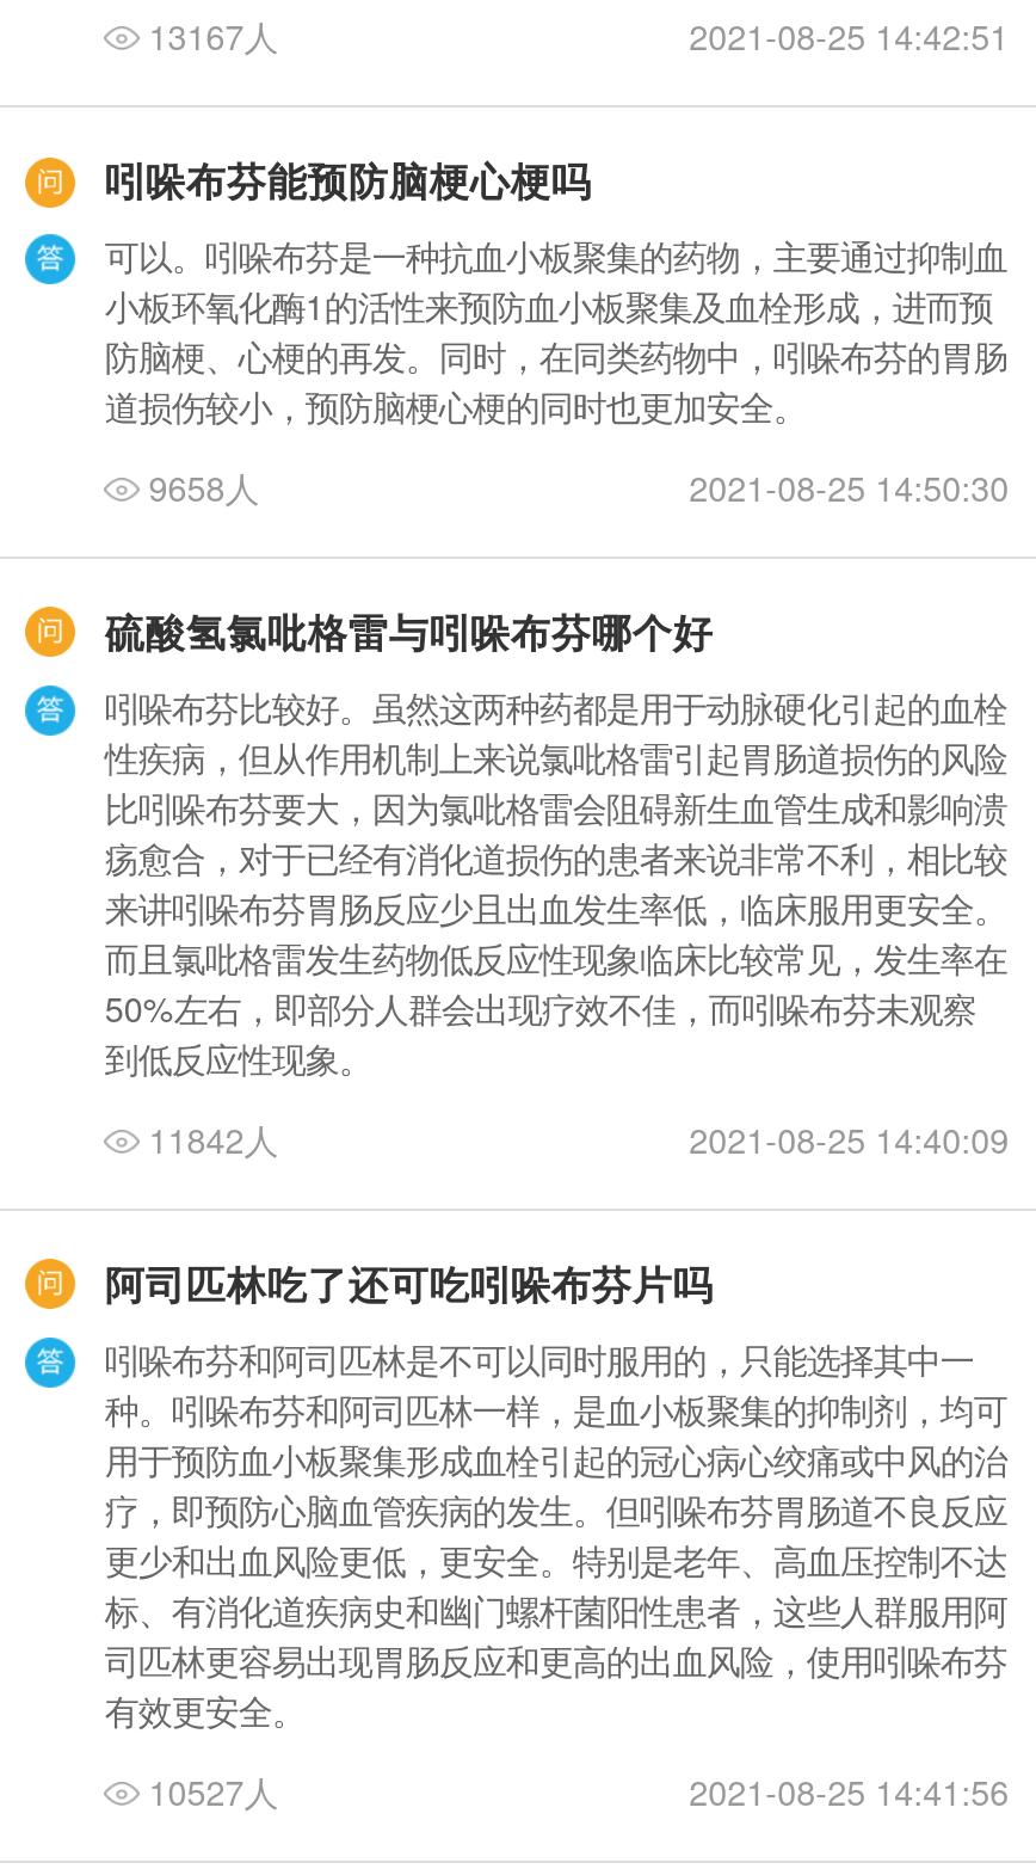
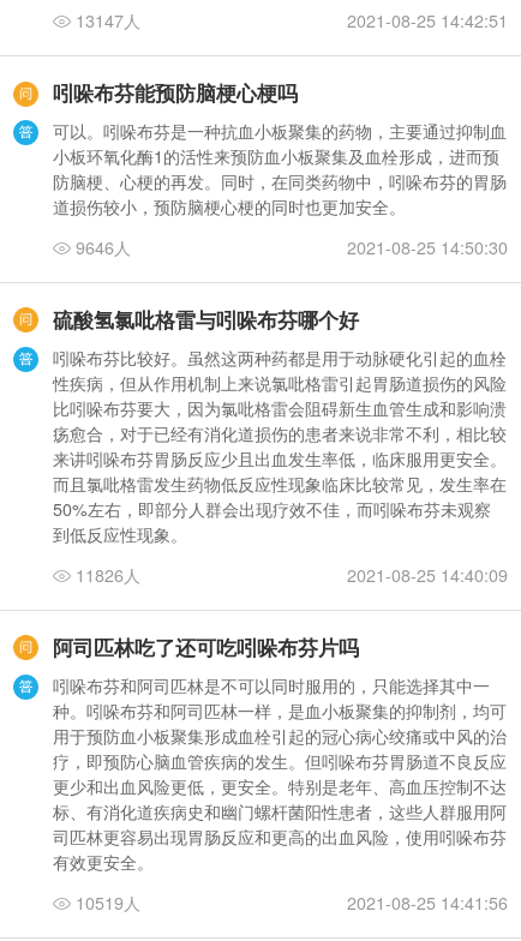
- 13167人
+ 13147人

- 9658人
+ 9646人

- 11842人
+ 11826人

- 10527人
+ 10519人
